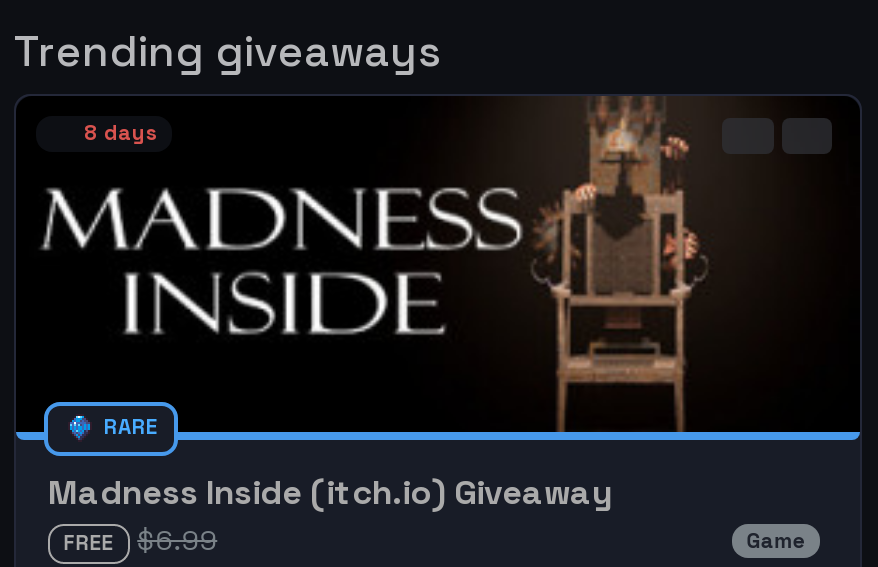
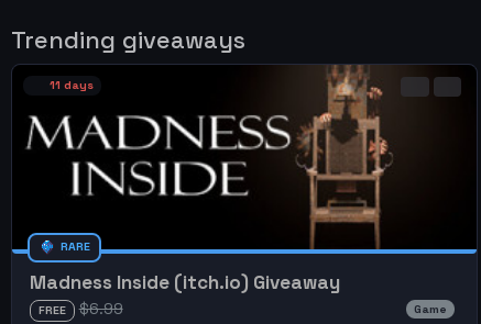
- 8 days
+ 11 days
